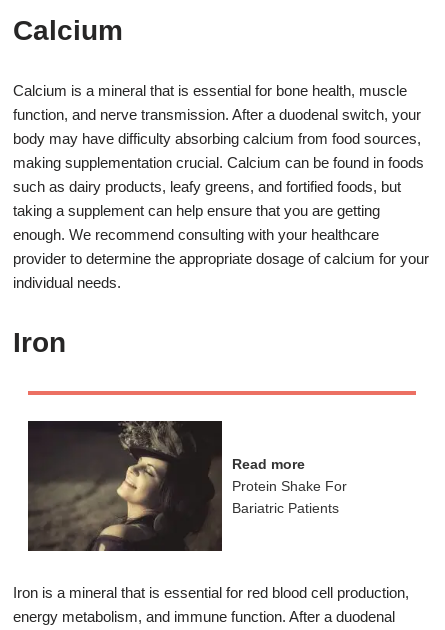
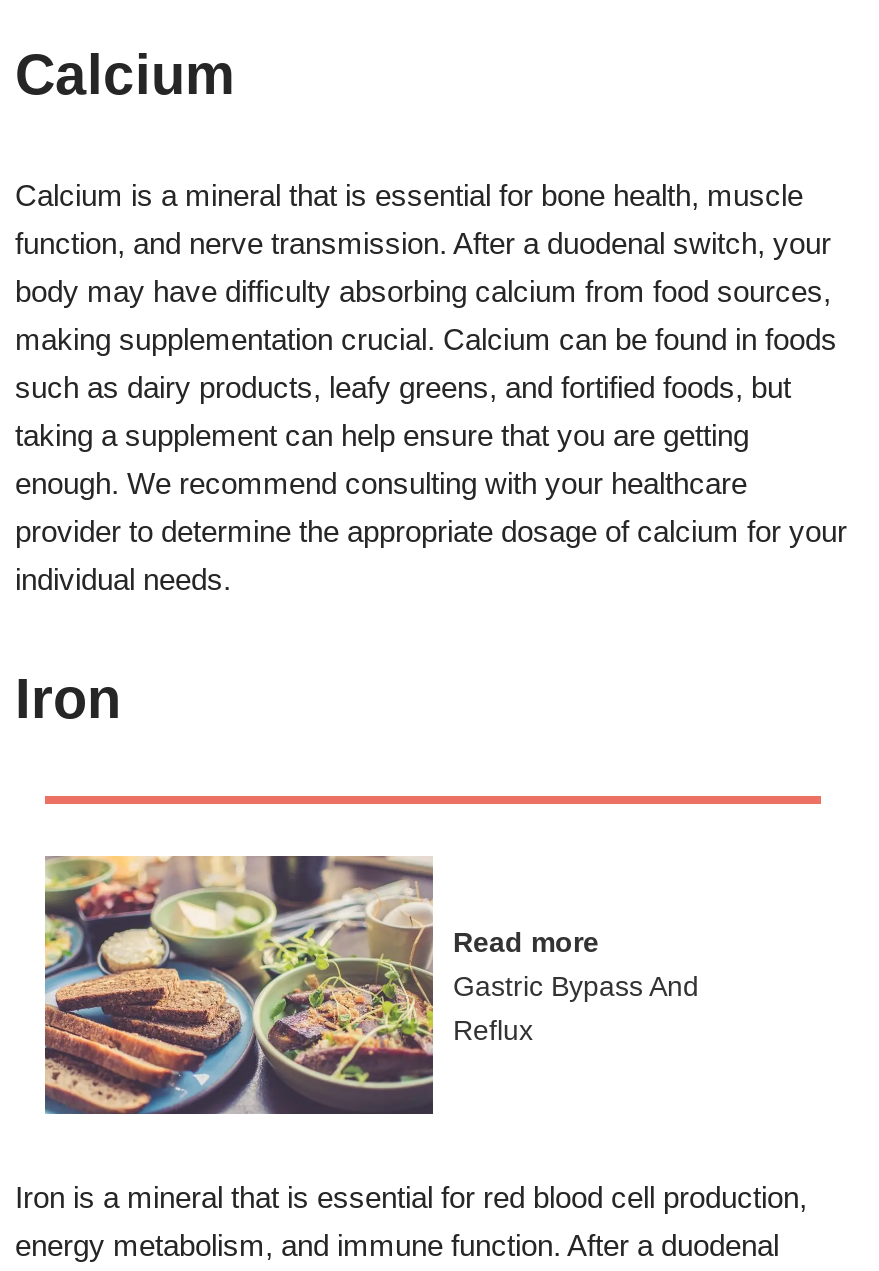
- [image]
- Protein Shake For
- Bariatric Patients
+ [image]
+ Gastric Bypass And
+ Reflux
